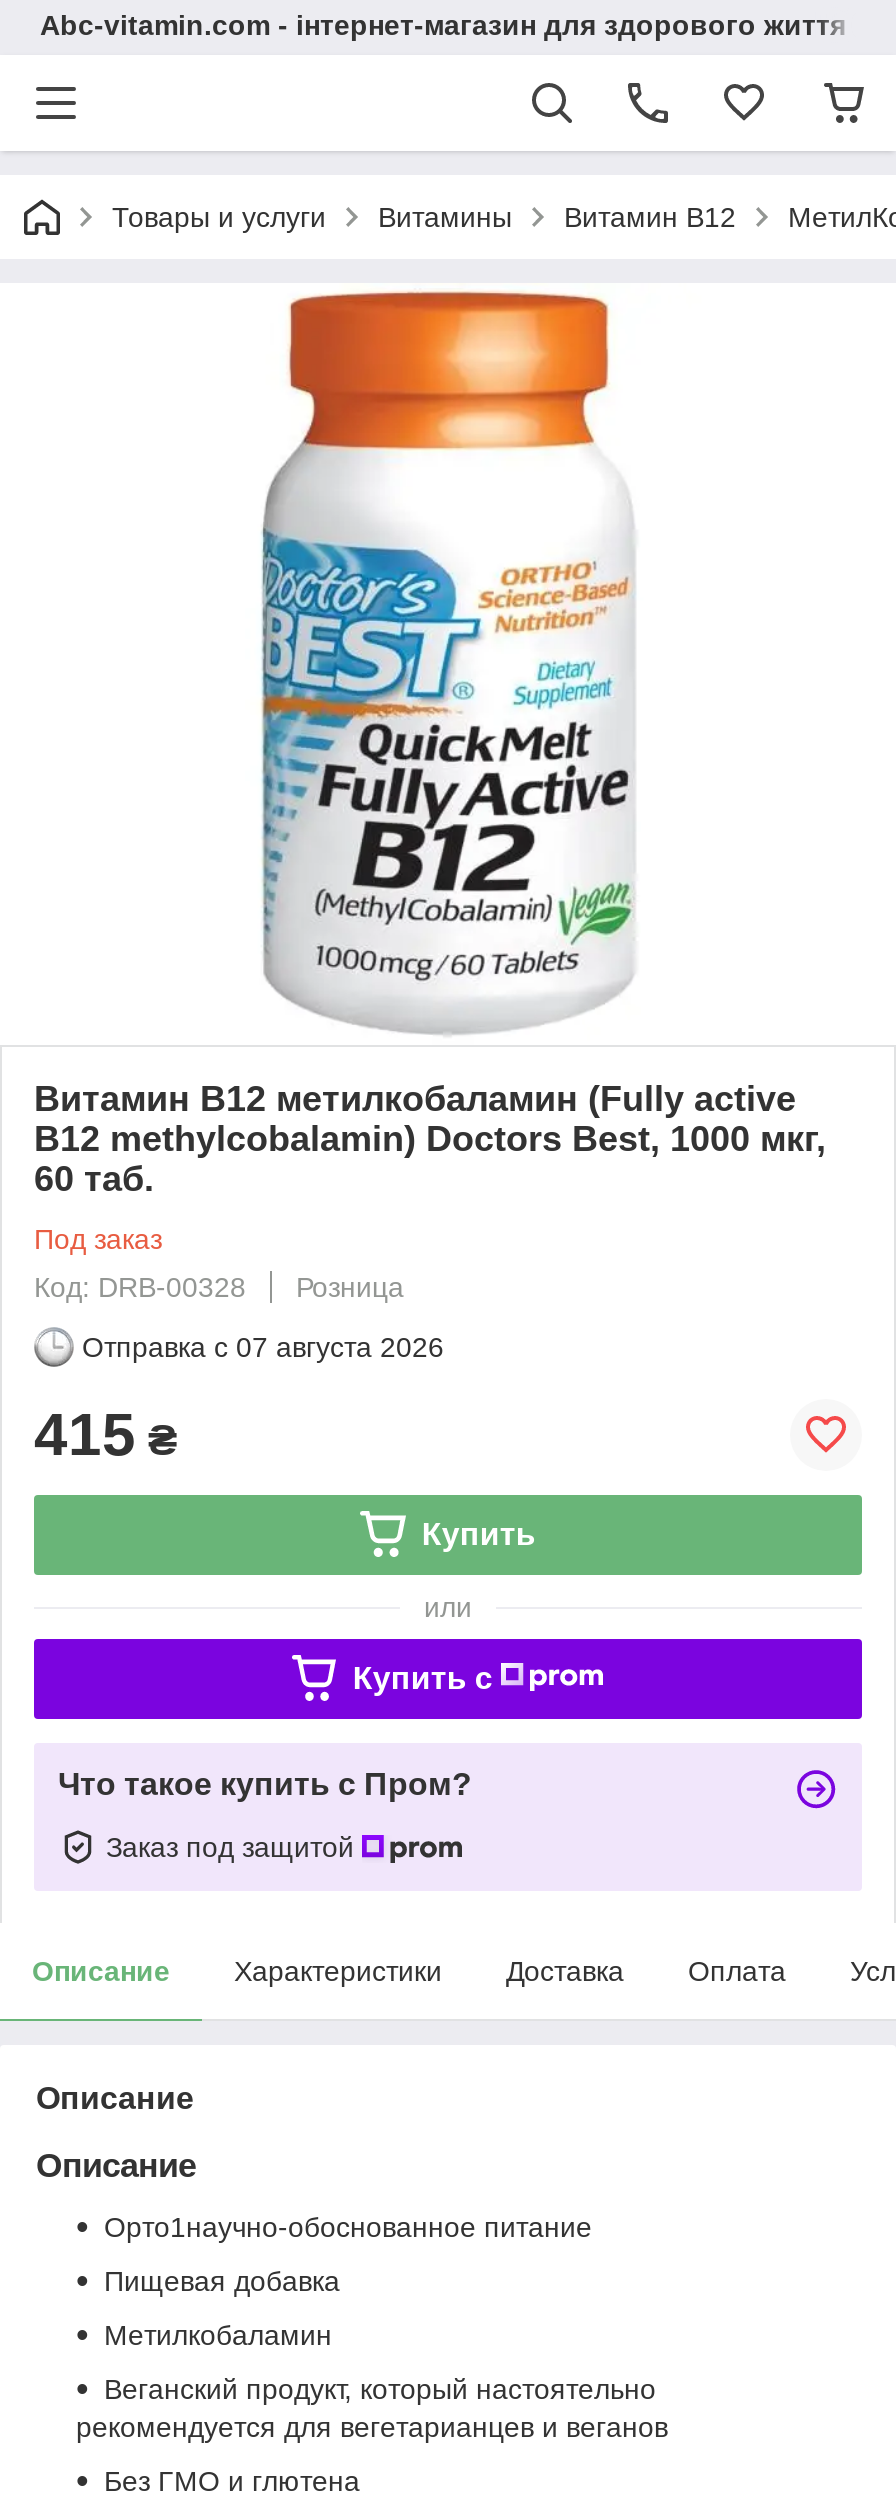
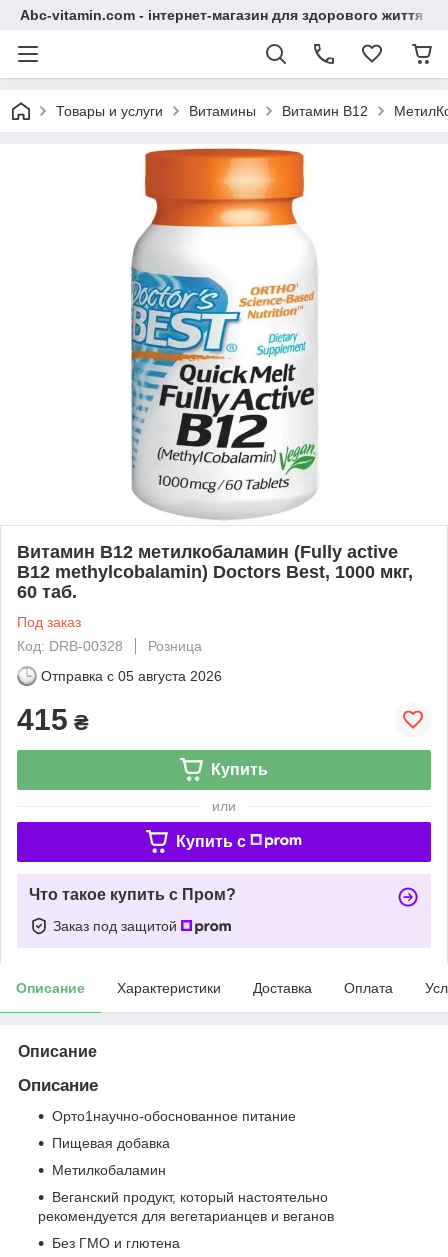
- Отправка с 07 августа 2026
+ Отправка с 05 августа 2026
